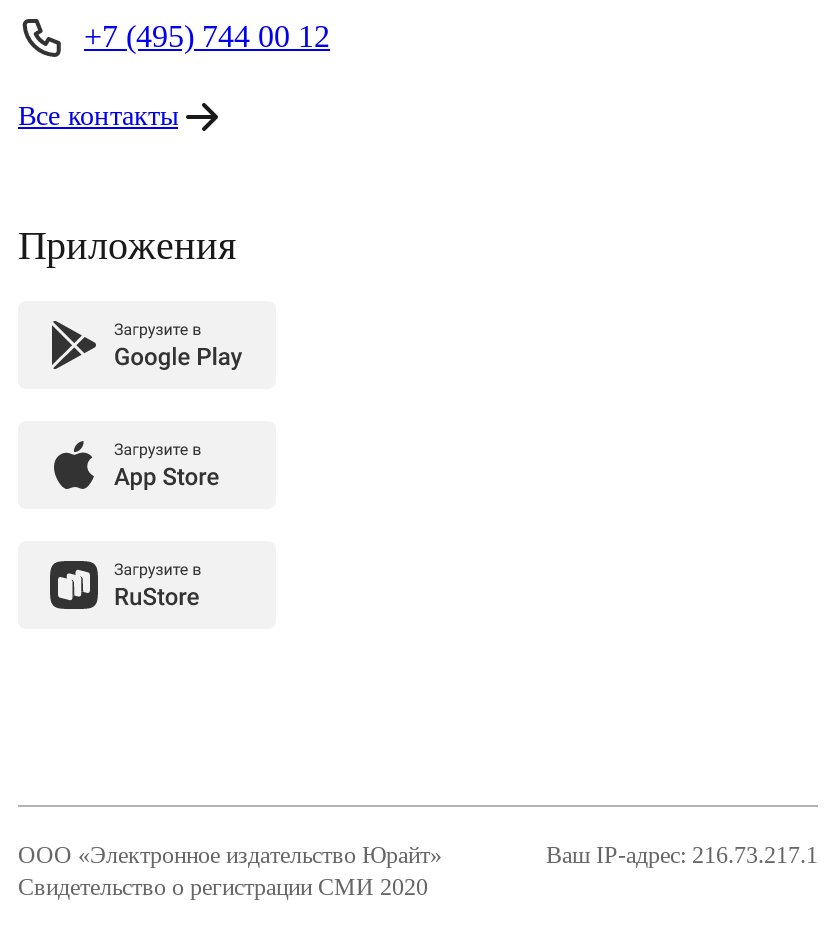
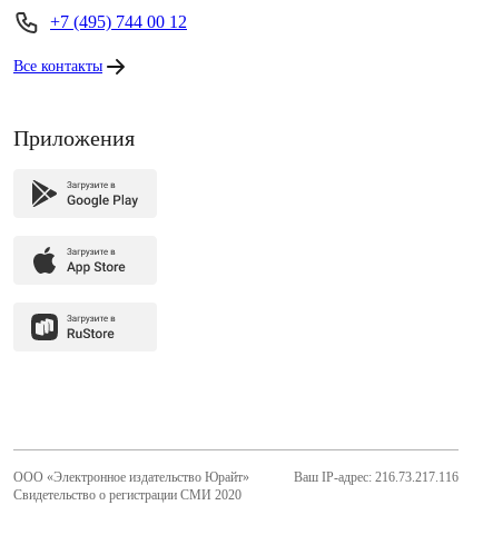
- Ваш IP-адрес: 216.73.217.1
+ Ваш IP-адрес: 216.73.217.116
